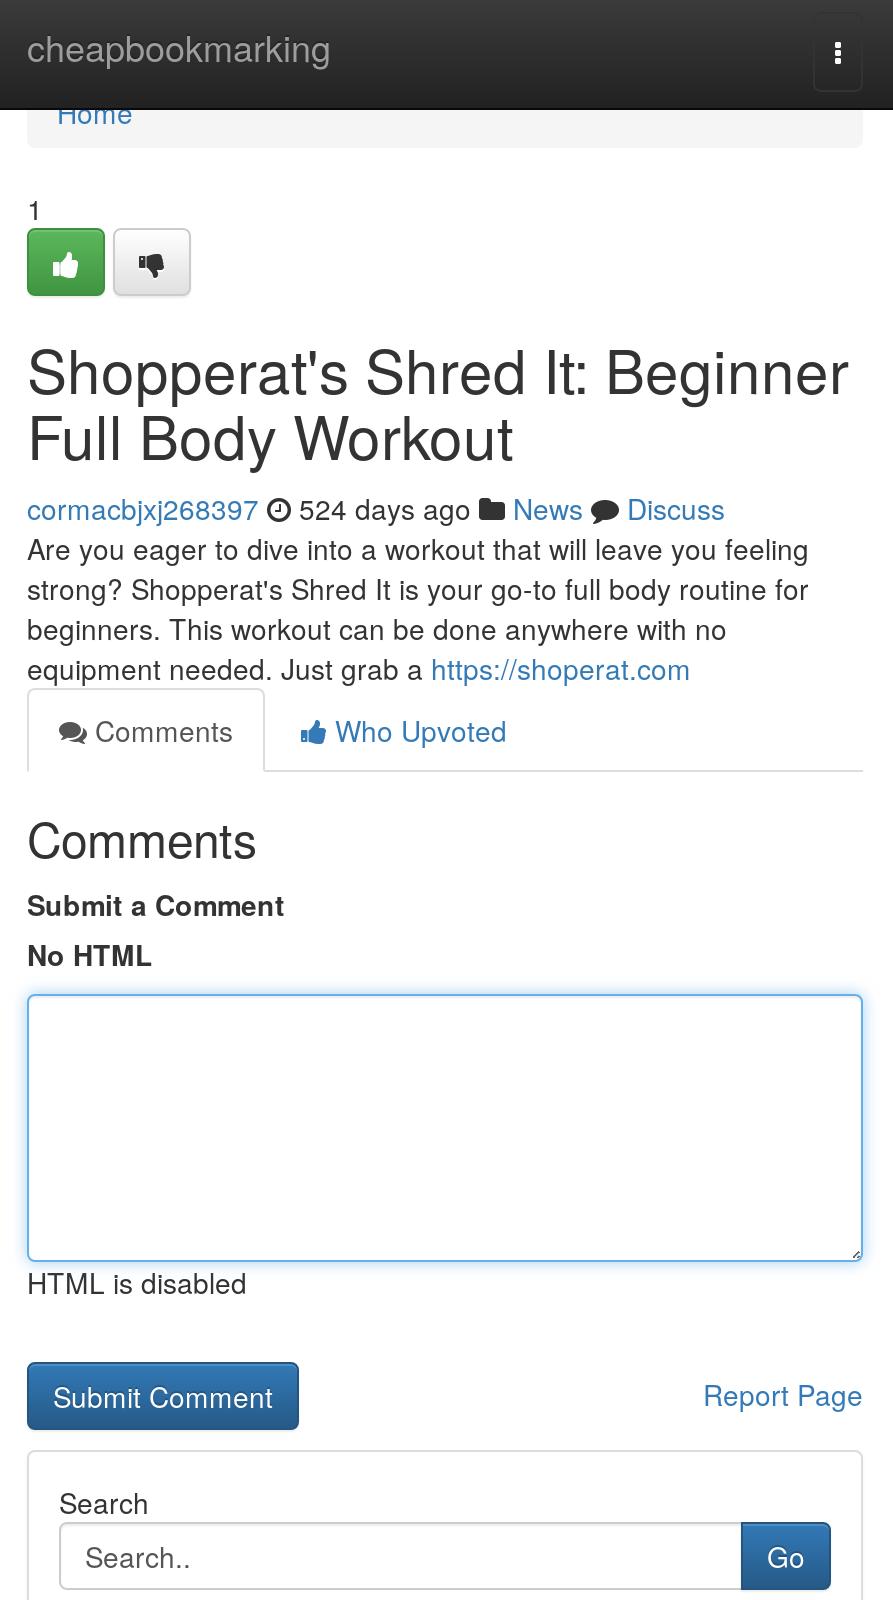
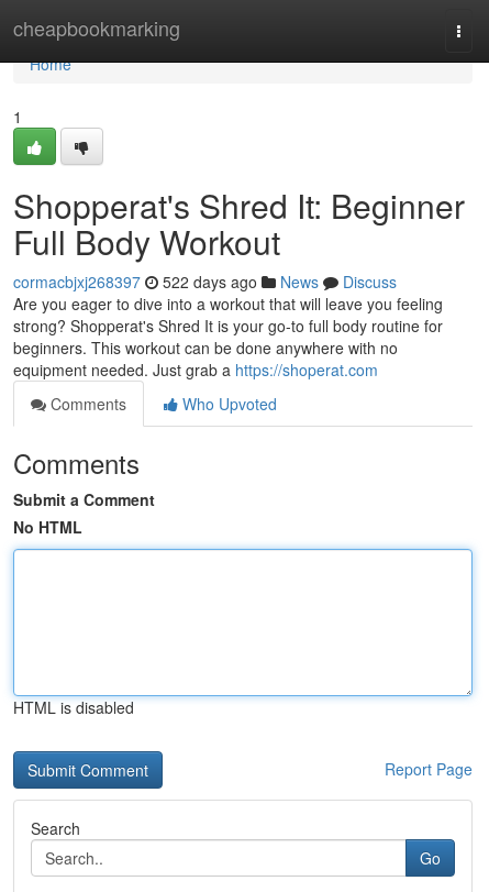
- cormacbjxj268397 524 days ago News Discuss
+ cormacbjxj268397 522 days ago News Discuss
